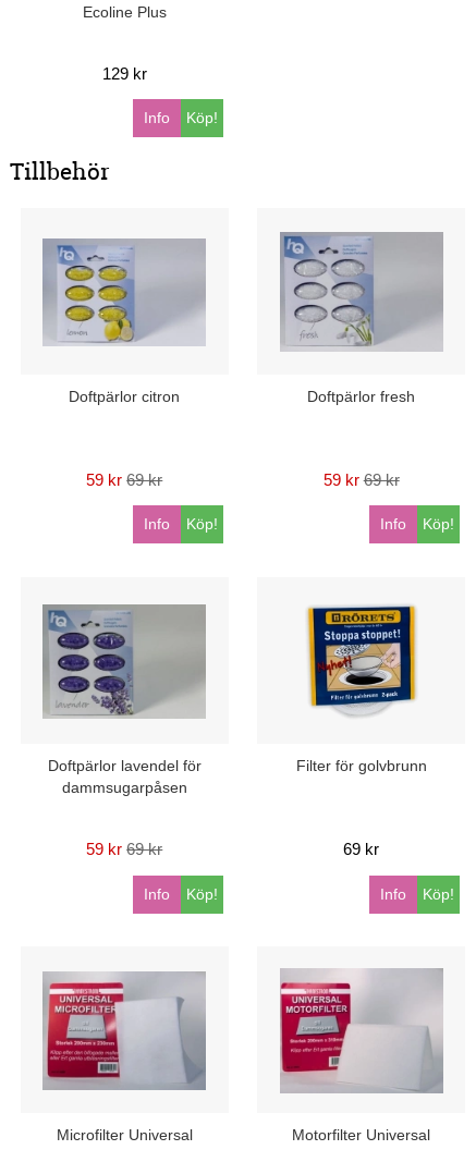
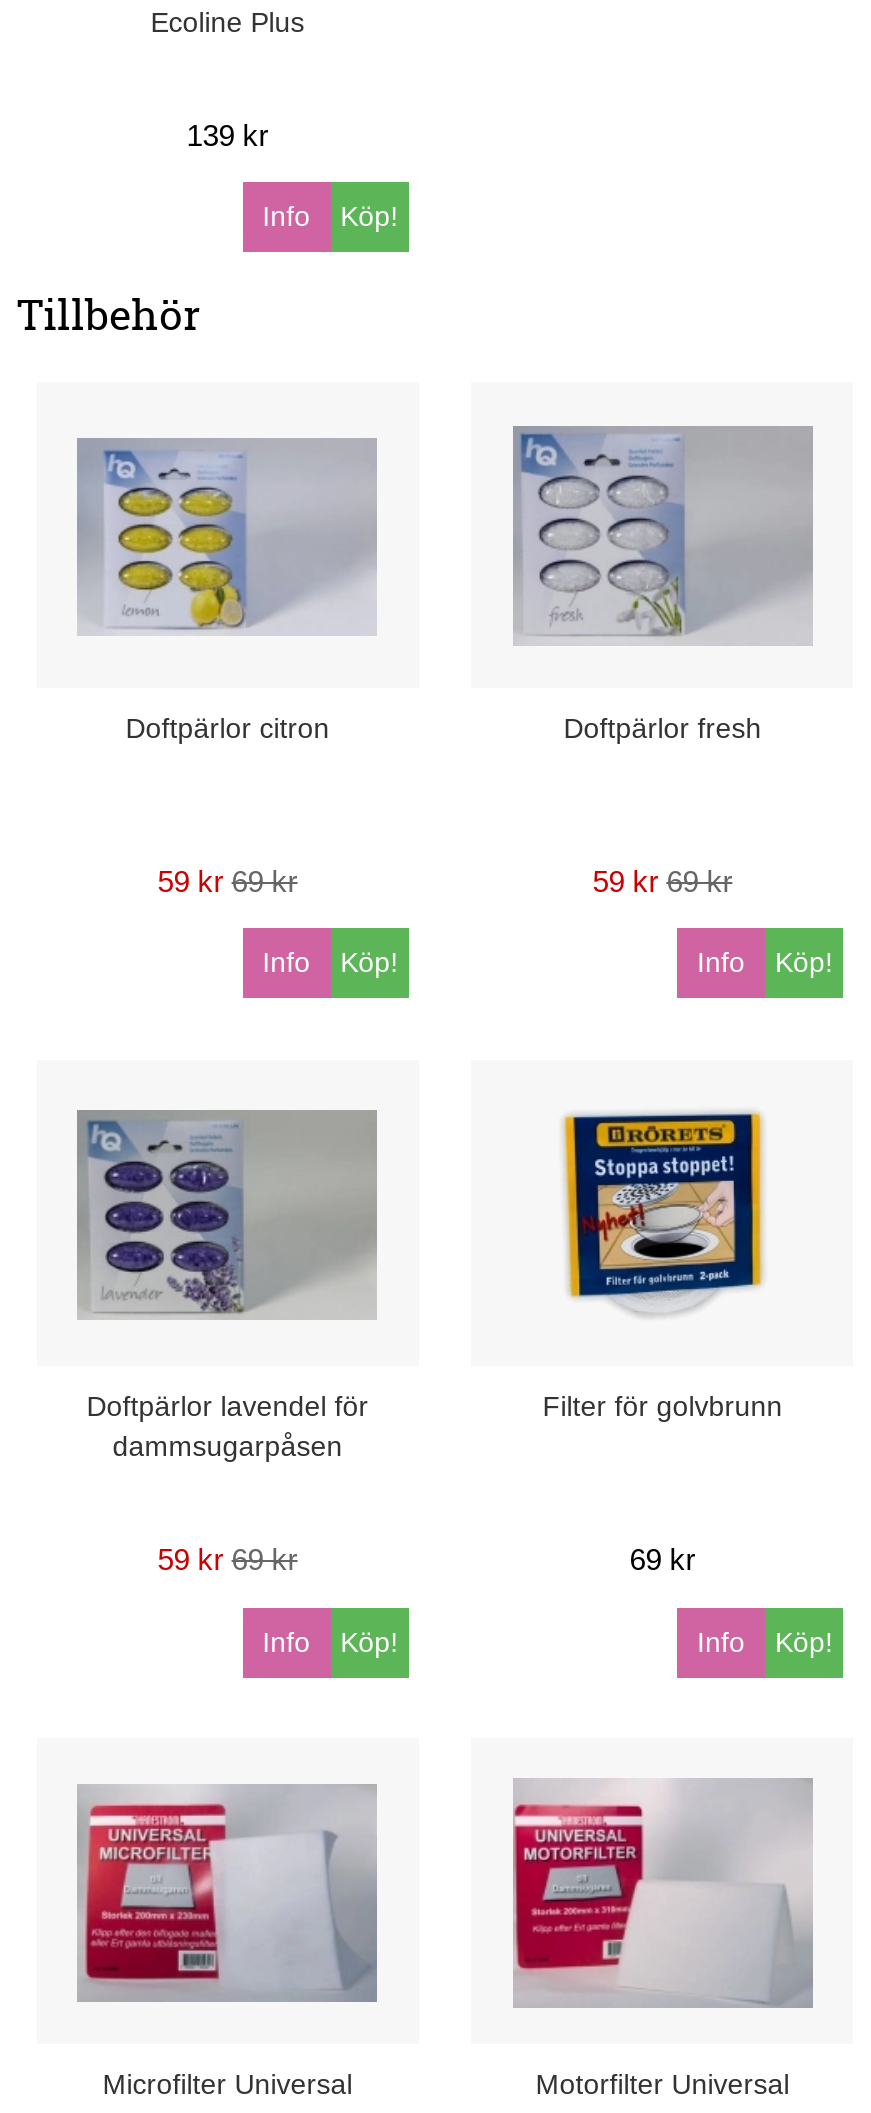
- 129 kr
+ 139 kr
